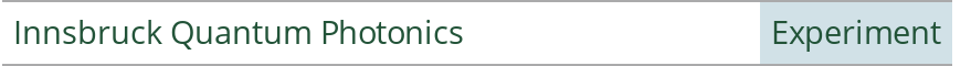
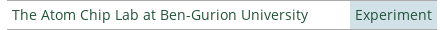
- Innsbruck Quantum Photonics
+ The Atom Chip Lab at Ben-Gurion University
